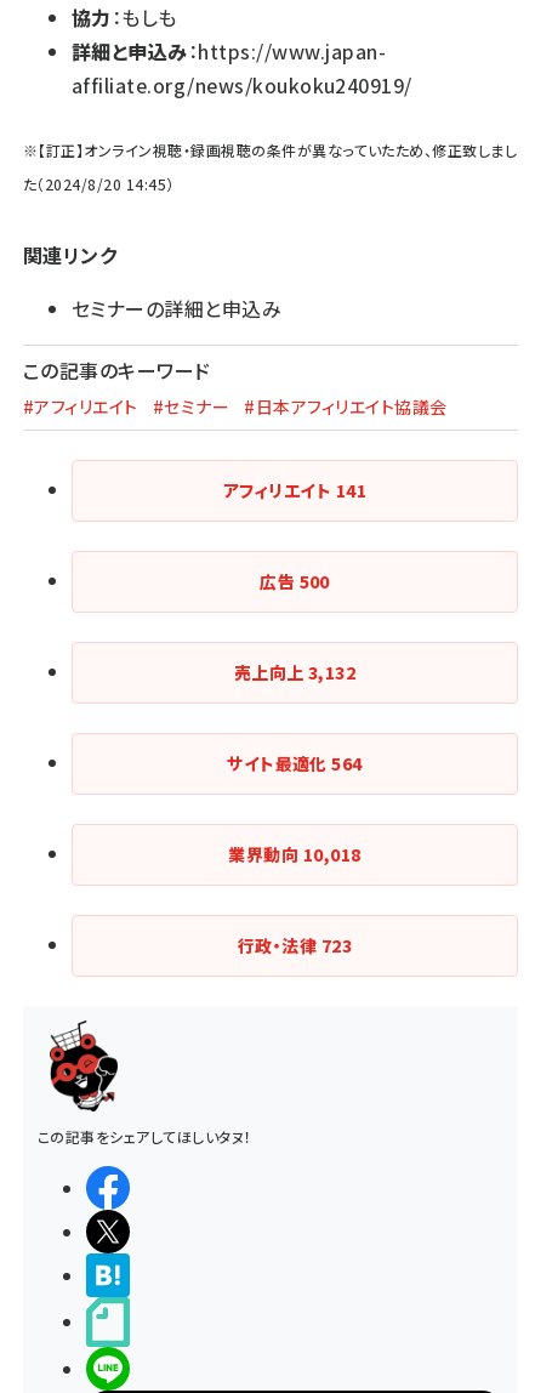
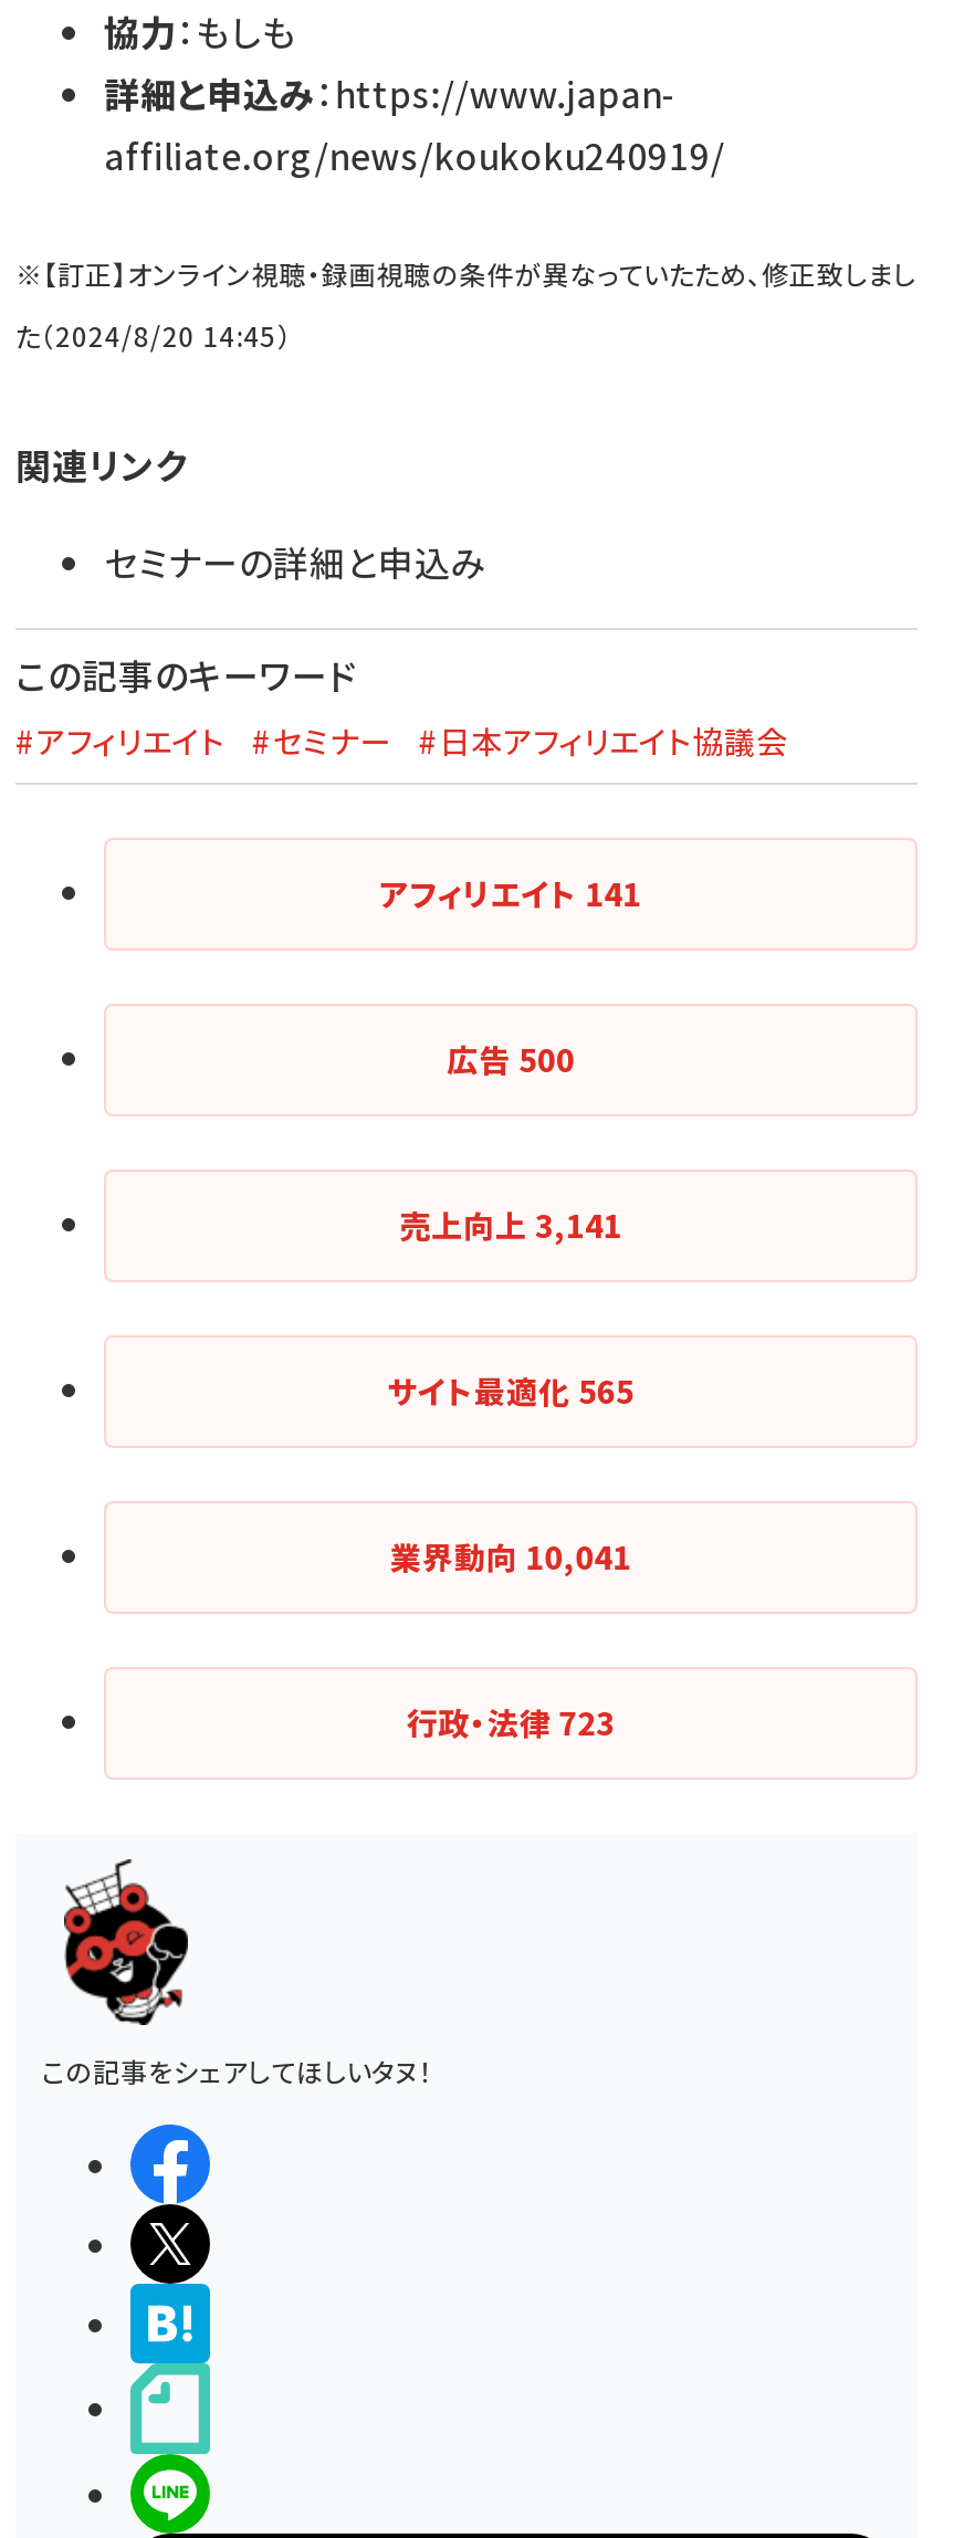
- 売上向上3,132
+ 売上向上3,141

- サイト最適化564
+ サイト最適化565

- 業界動向10,018
+ 業界動向10,041
